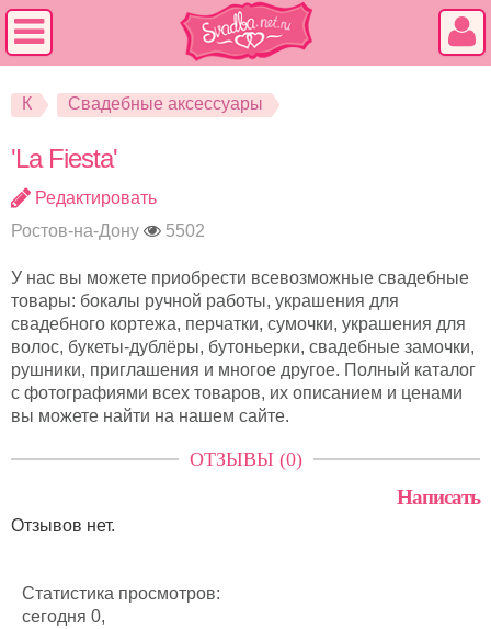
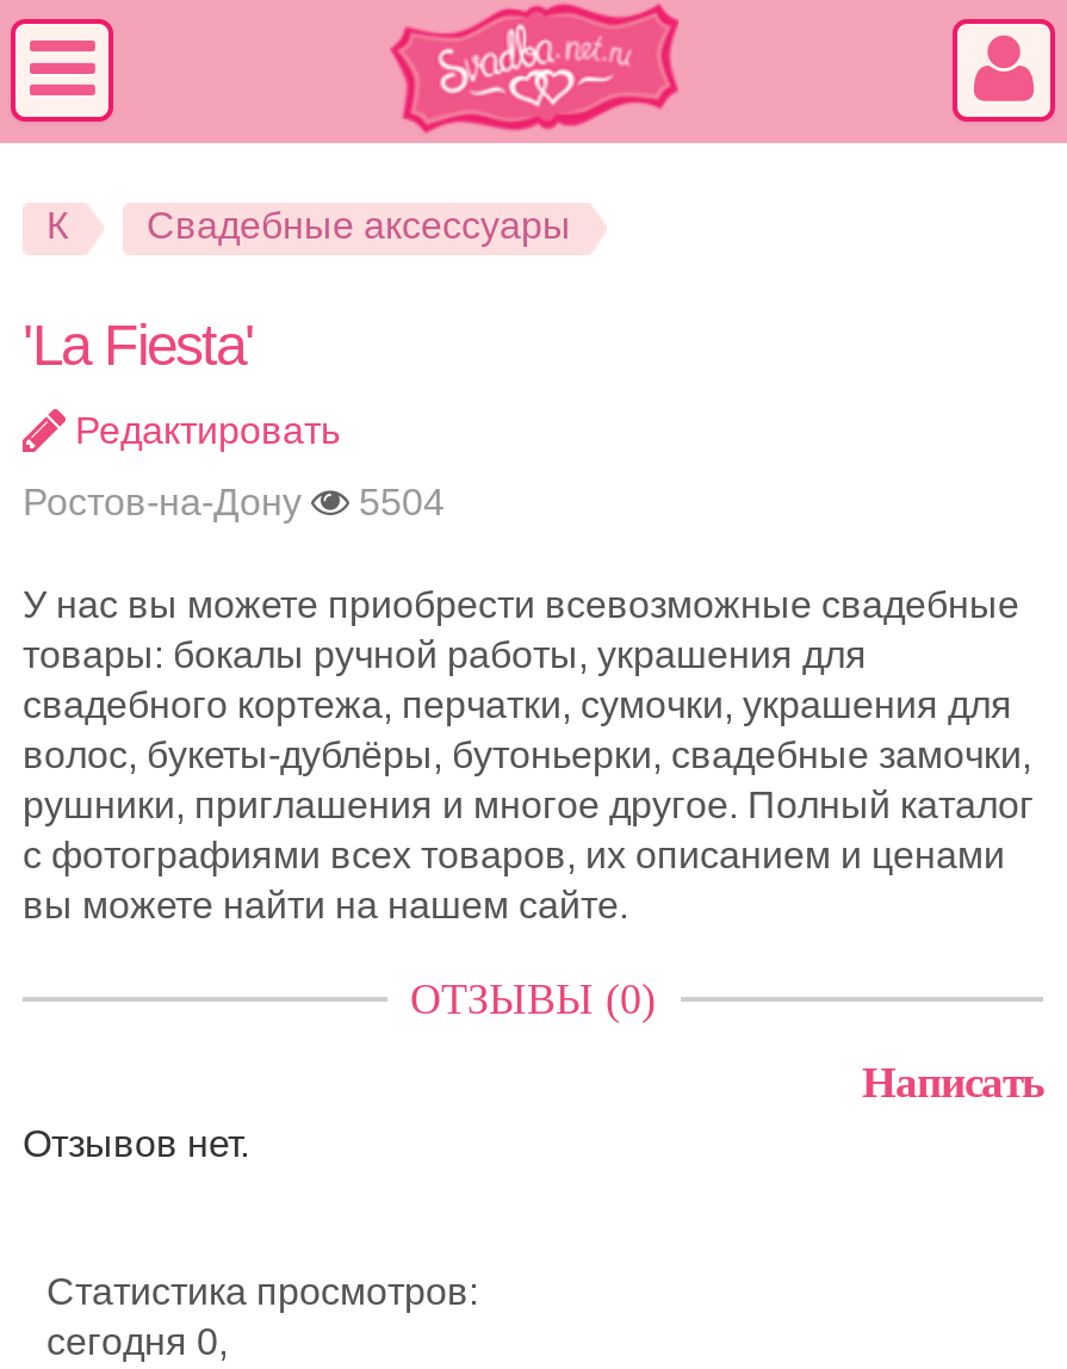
- Ростов-на-Дону 5502
+ Ростов-на-Дону 5504
